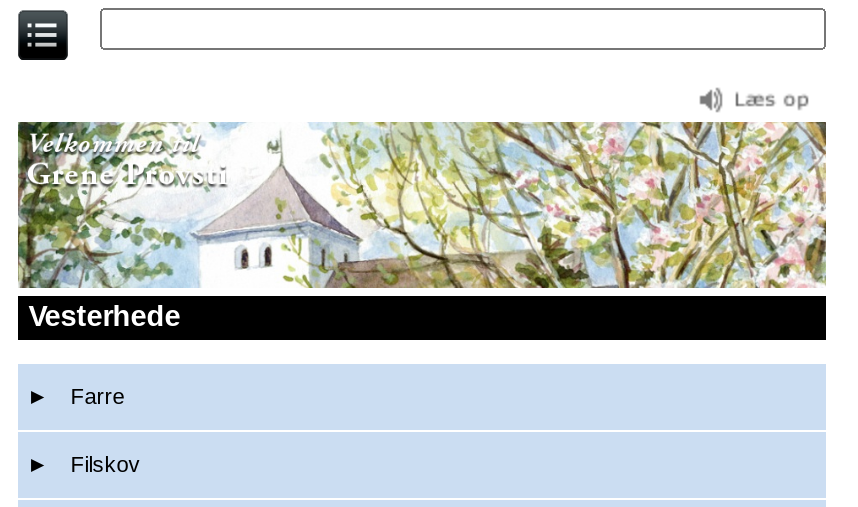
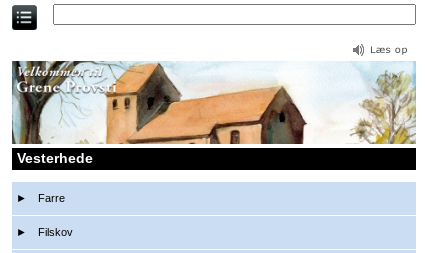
- [image]
+ [image]
